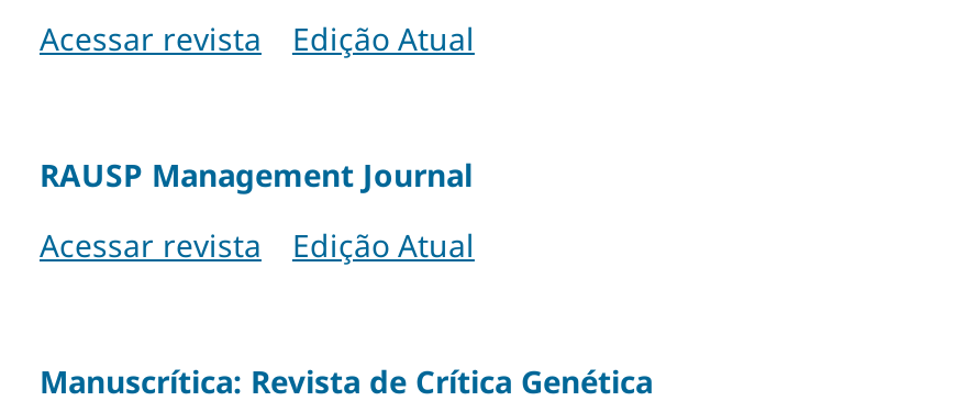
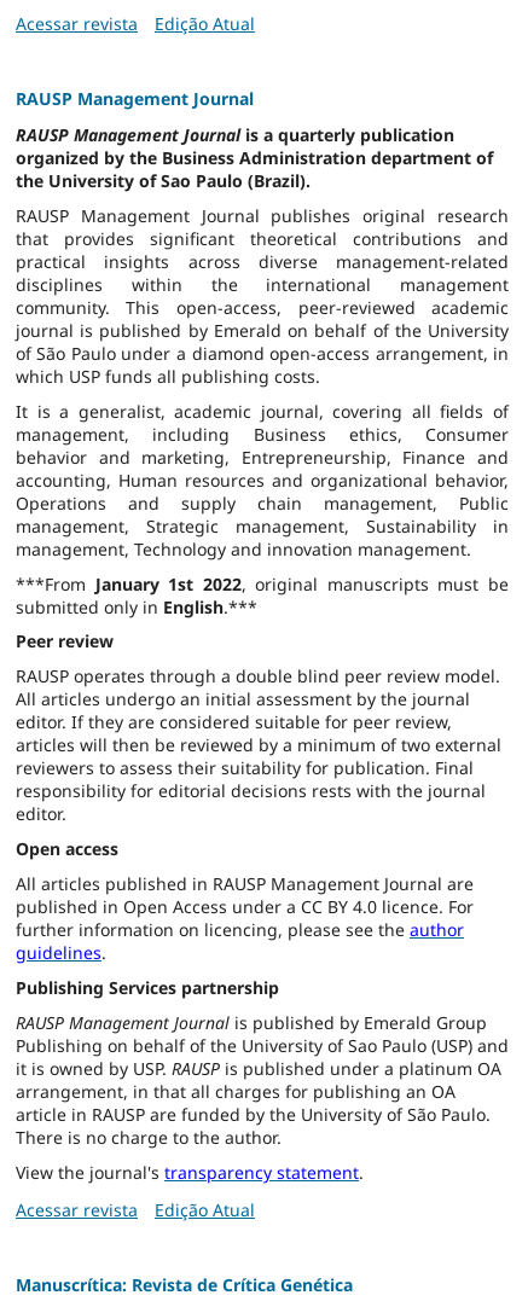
+ RAUSP Management Journal is a quarterly publication
+ organized by the Business Administration department of
+ the University of Sao Paulo (Brazil).
+ RAUSP Management Journal publishes original research
+ that provides significant theoretical contributions and
+ practical insights across diverse management-related
+ disciplines within the international management
+ community. This open-access, peer-reviewed academic
+ journal is published by Emerald on behalf of the University
+ of São Paulo under a diamond open-access arrangement, in
+ which USP funds all publishing costs.
+ It is a generalist, academic journal, covering all fields of
+ management, including Business ethics, Consumer
+ behavior and marketing, Entrepreneurship, Finance and
+ accounting, Human resources and organizational behavior,
+ Operations and supply chain management, Public
+ management, Strategic management, Sustainability in
+ management, Technology and innovation management.
+ ***From January 1st 2022, original manuscripts must be
+ submitted only in English.***
+ Peer review
+ RAUSP operates through a double blind peer review model.
+ All articles undergo an initial assessment by the journal
+ editor. If they are considered suitable for peer review,
+ articles will then be reviewed by a minimum of two external
+ reviewers to assess their suitability for publication. Final
+ responsibility for editorial decisions rests with the journal
+ editor.
+ Open access
+ All articles published in RAUSP Management Journal are
+ published in Open Access under a CC BY 4.0 licence. For
+ further information on licencing, please see the author
+ guidelines.
+ Publishing Services partnership
+ RAUSP Management Journal is published by Emerald Group
+ Publishing on behalf of the University of Sao Paulo (USP) and
+ it is owned by USP. RAUSP is published under a platinum OA
+ arrangement, in that all charges for publishing an OA
+ article in RAUSP are funded by the University of São Paulo.
+ There is no charge to the author.
+ View the journal's transparency statement.
